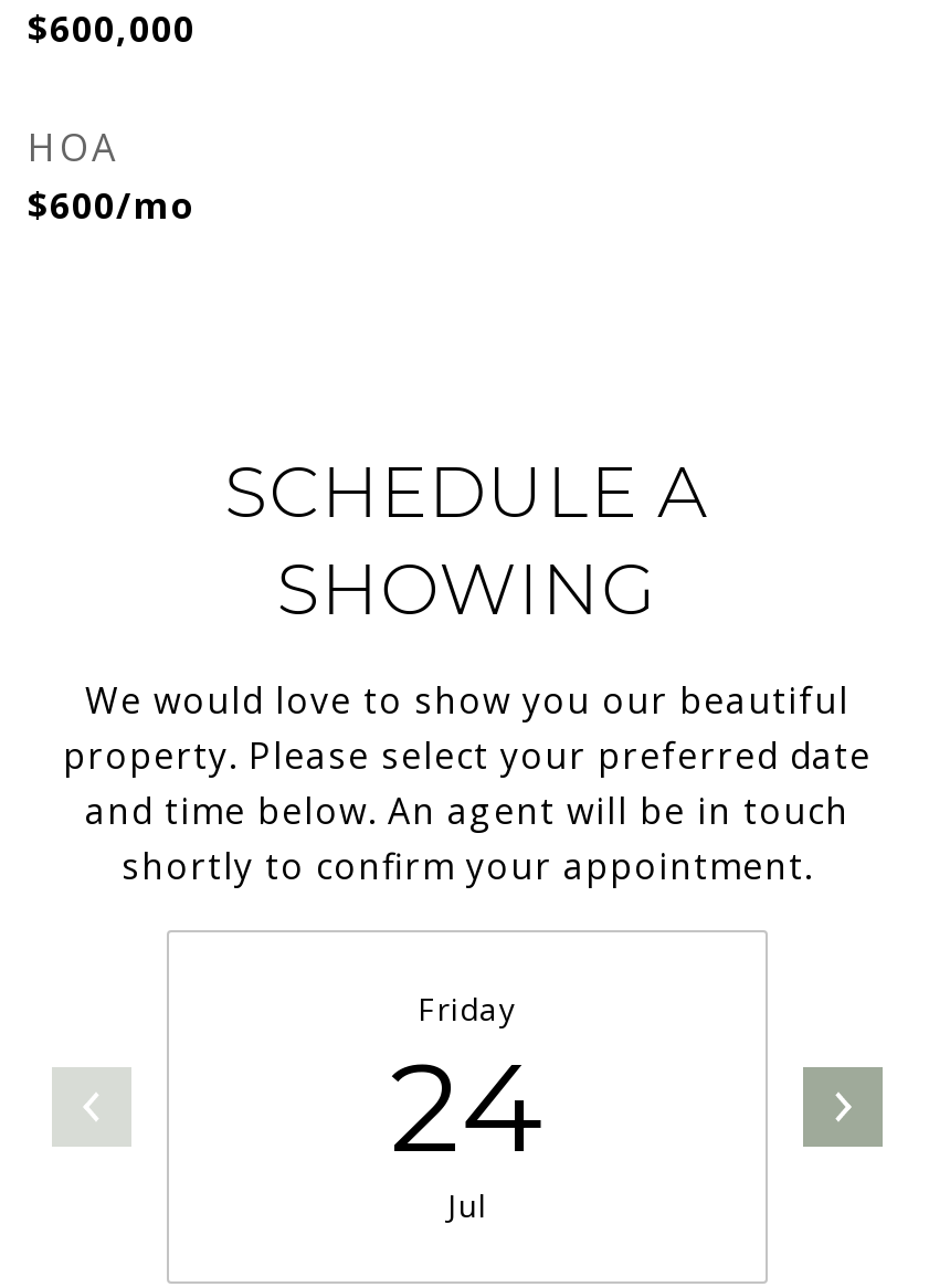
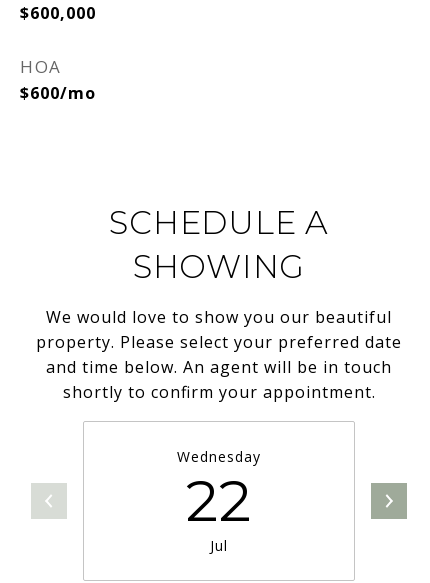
- Friday
- 24
+ Wednesday
+ 22
